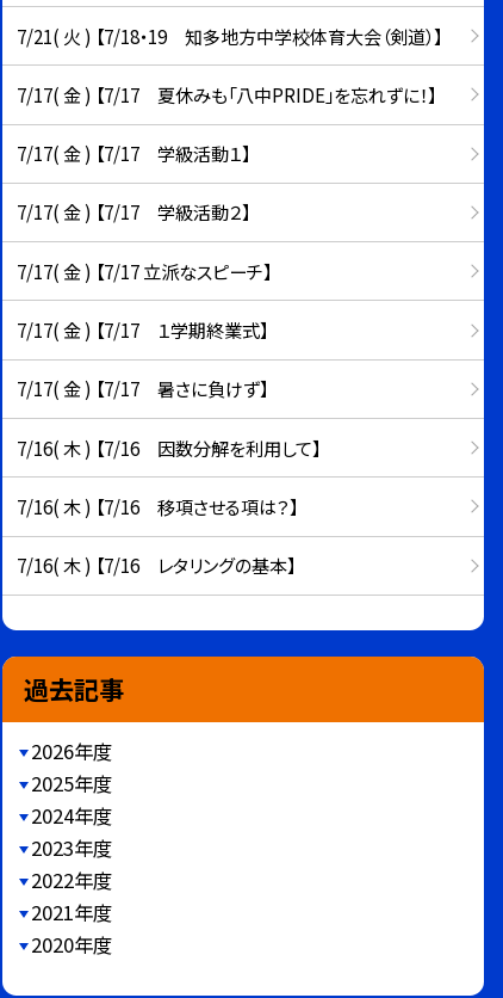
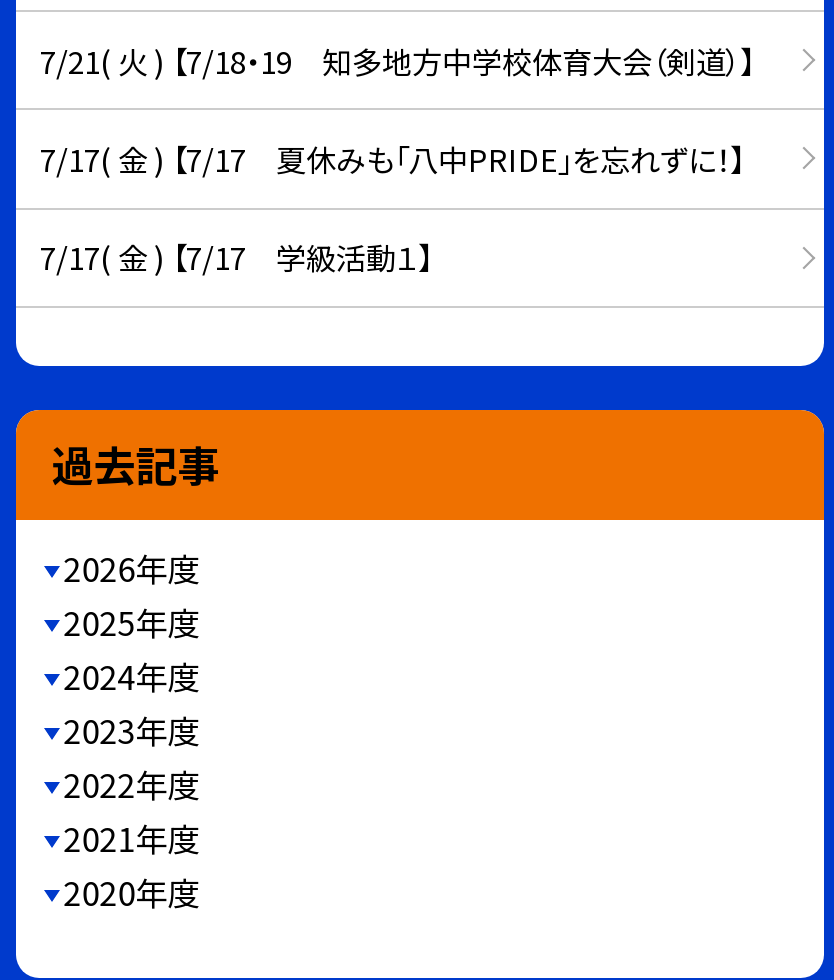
- 7/17( 金 ) 【7/17 学級活動２】
- 7/17( 金 ) 【7/17 立派なスピーチ】
- 7/17( 金 ) 【7/17 １学期終業式】
- 7/17( 金 ) 【7/17 暑さに負けず】
- 7/16( 木 ) 【7/16 因数分解を利用して】
- 7/16( 木 ) 【7/16 移項させる項は？】
- 7/16( 木 ) 【7/16 レタリングの基本】
